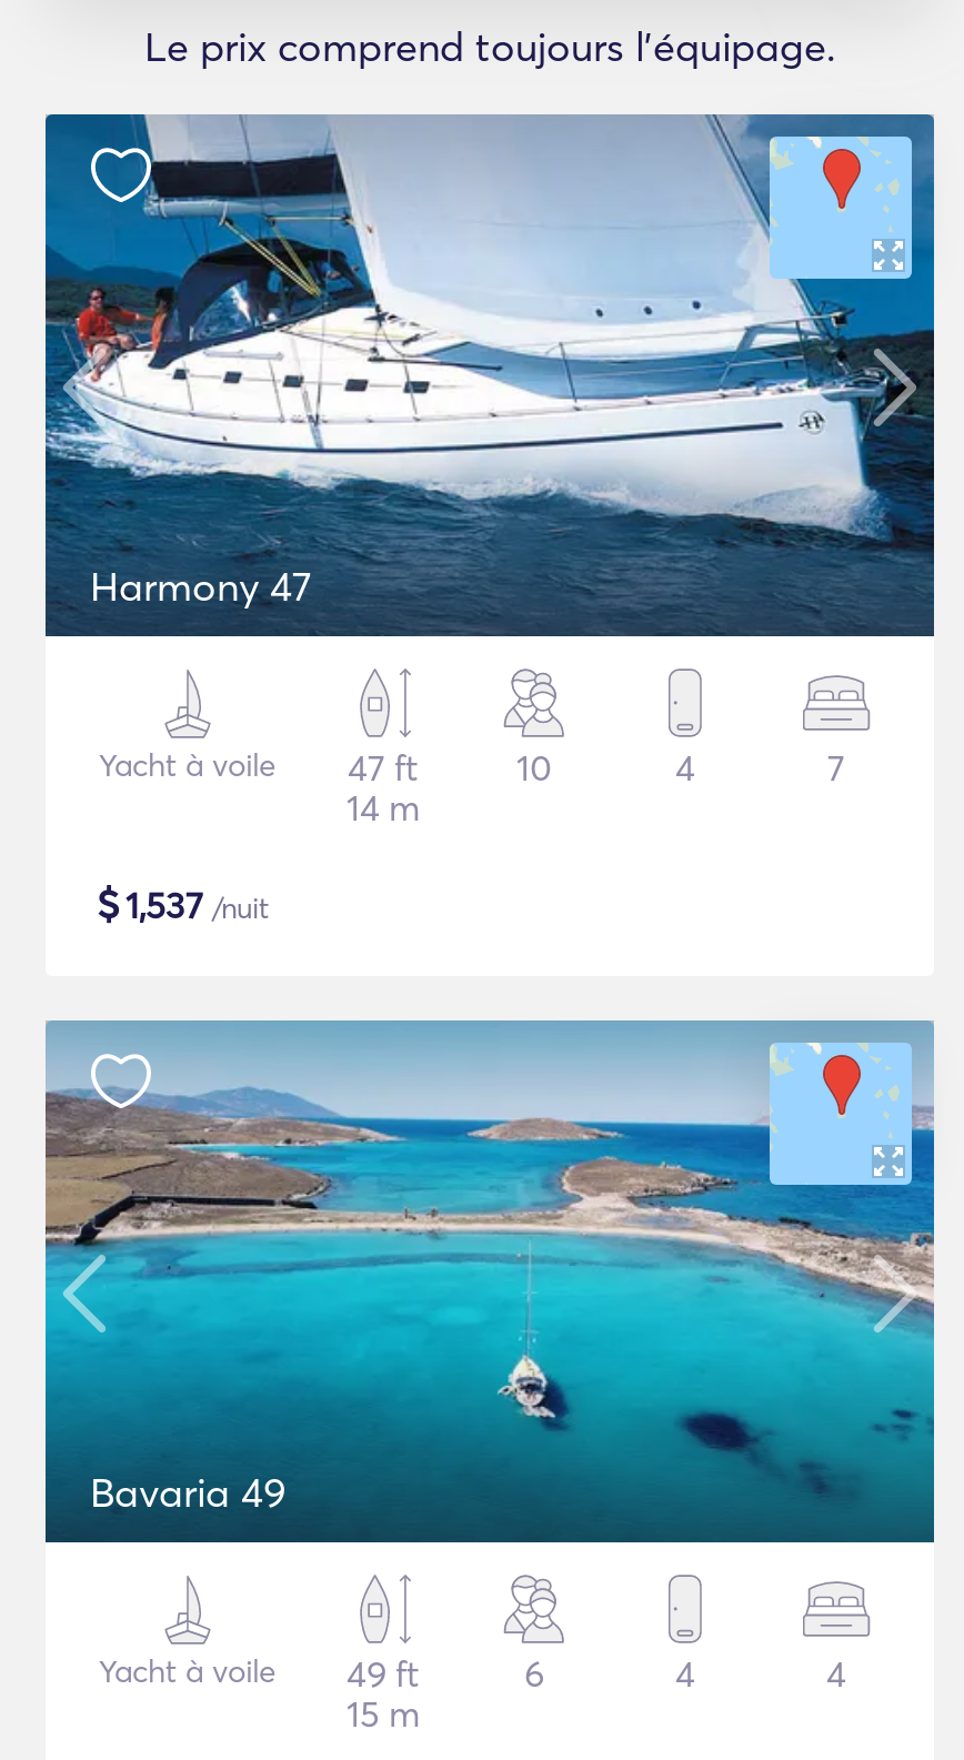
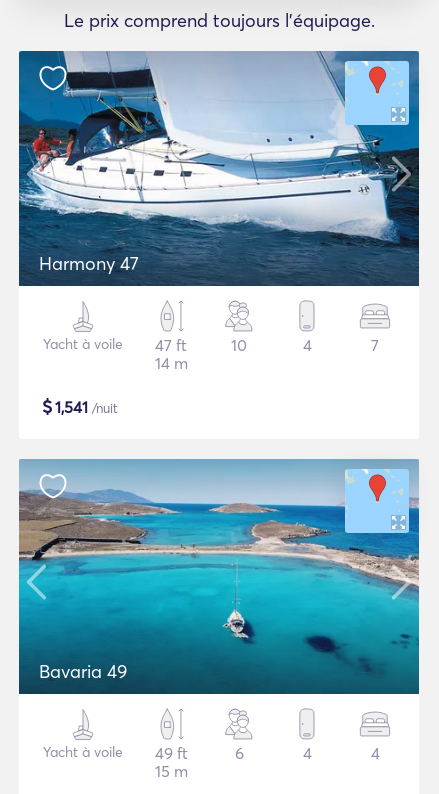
- $1,537 /nuit
+ $1,541 /nuit
